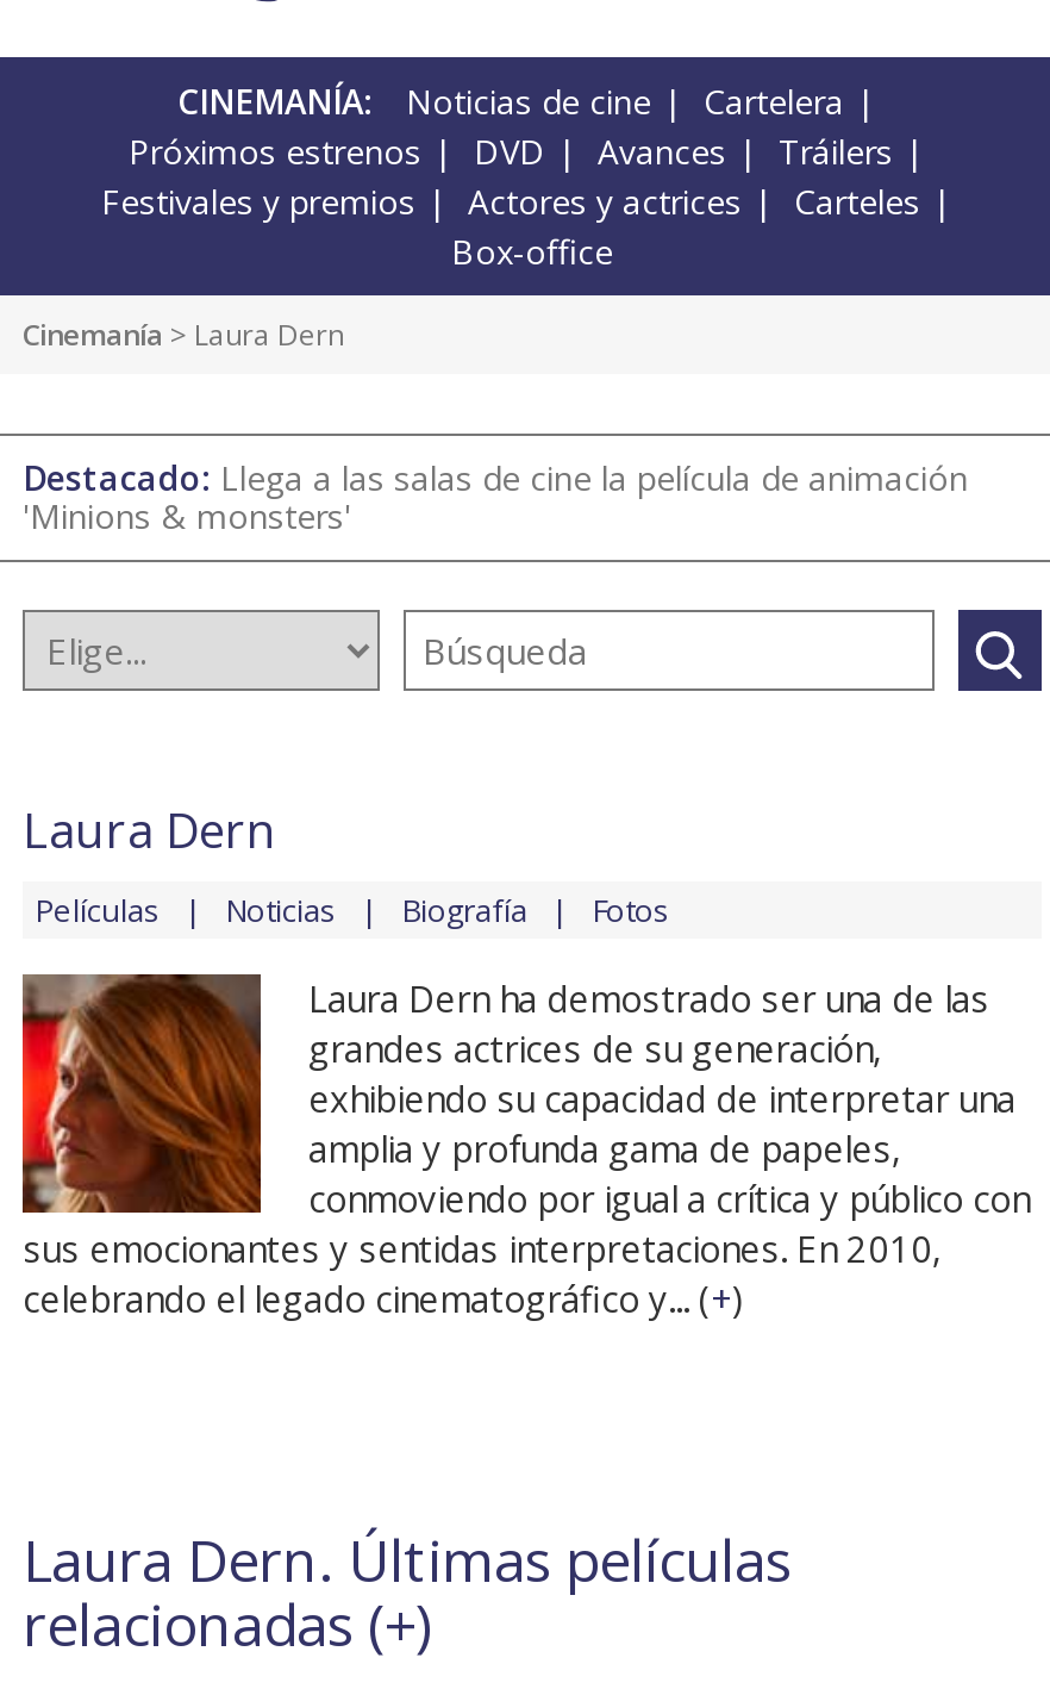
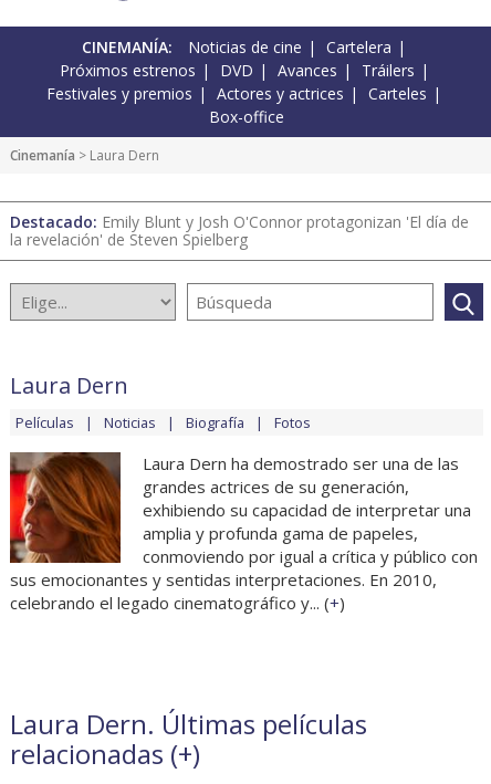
- Destacado: Llega a las salas de cine la película de animación
- 'Minions & monsters'
+ Destacado: Emily Blunt y Josh O'Connor protagonizan 'El día de
+ la revelación' de Steven Spielberg
